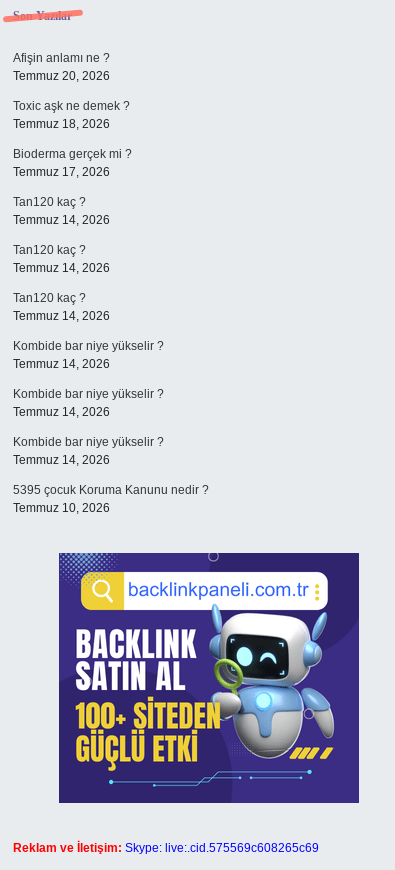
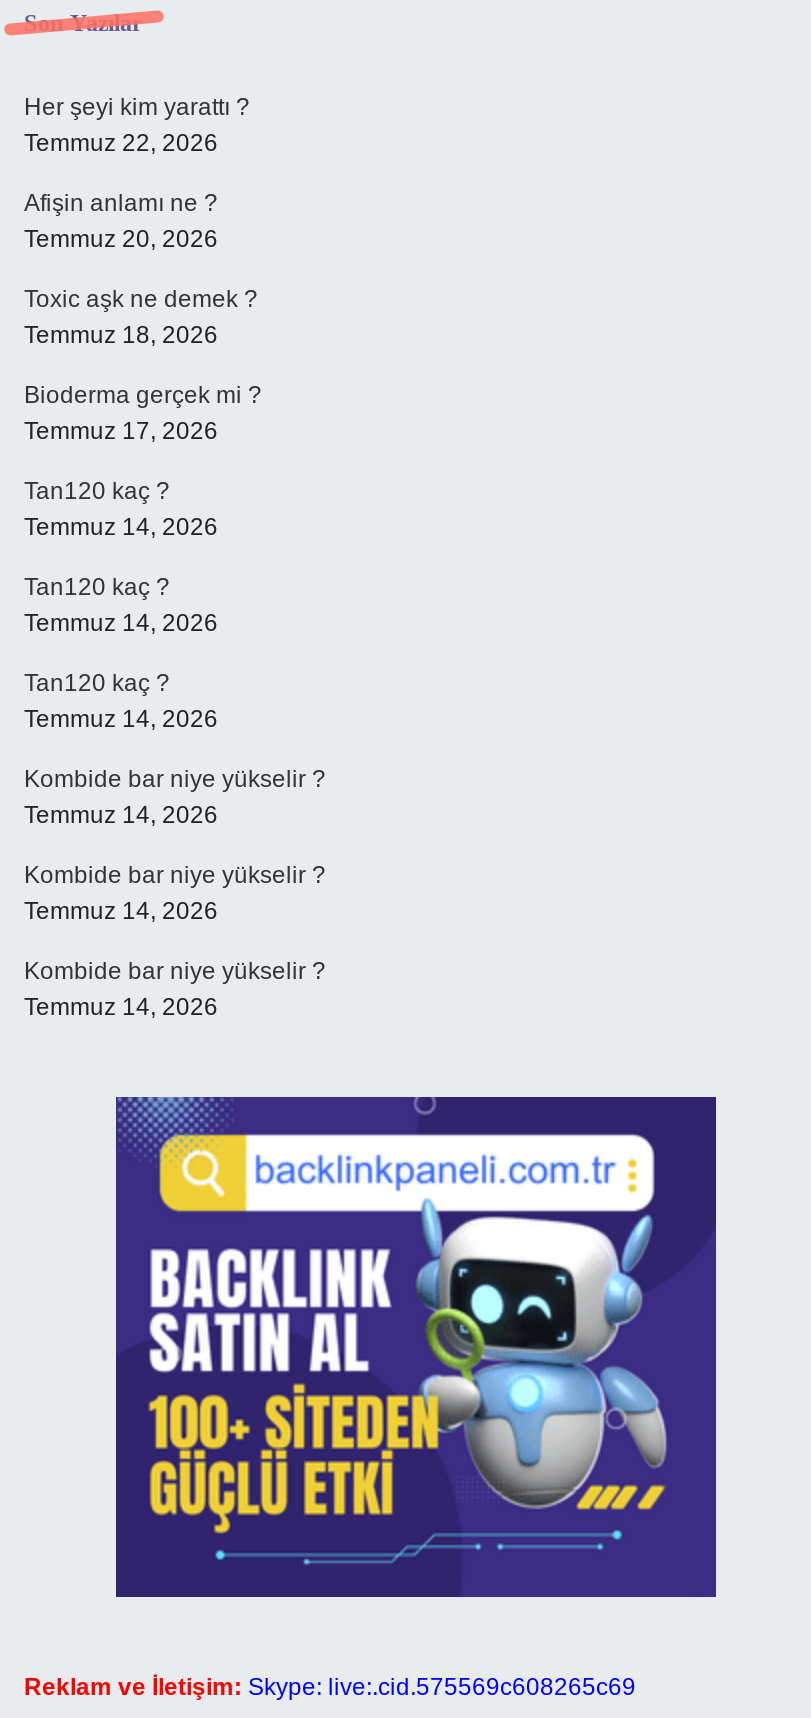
+ Her şeyi kim yarattı ?
+ Temmuz 22, 2026

moved down: Afişin anlamı ne ? | Temmuz 20, 2026 | Toxic aşk ne demek ? | ... | Kombide bar niye yükselir ? | Temmuz 14, 2026

- 5395 çocuk Koruma Kanunu nedir ?
- Temmuz 10, 2026
